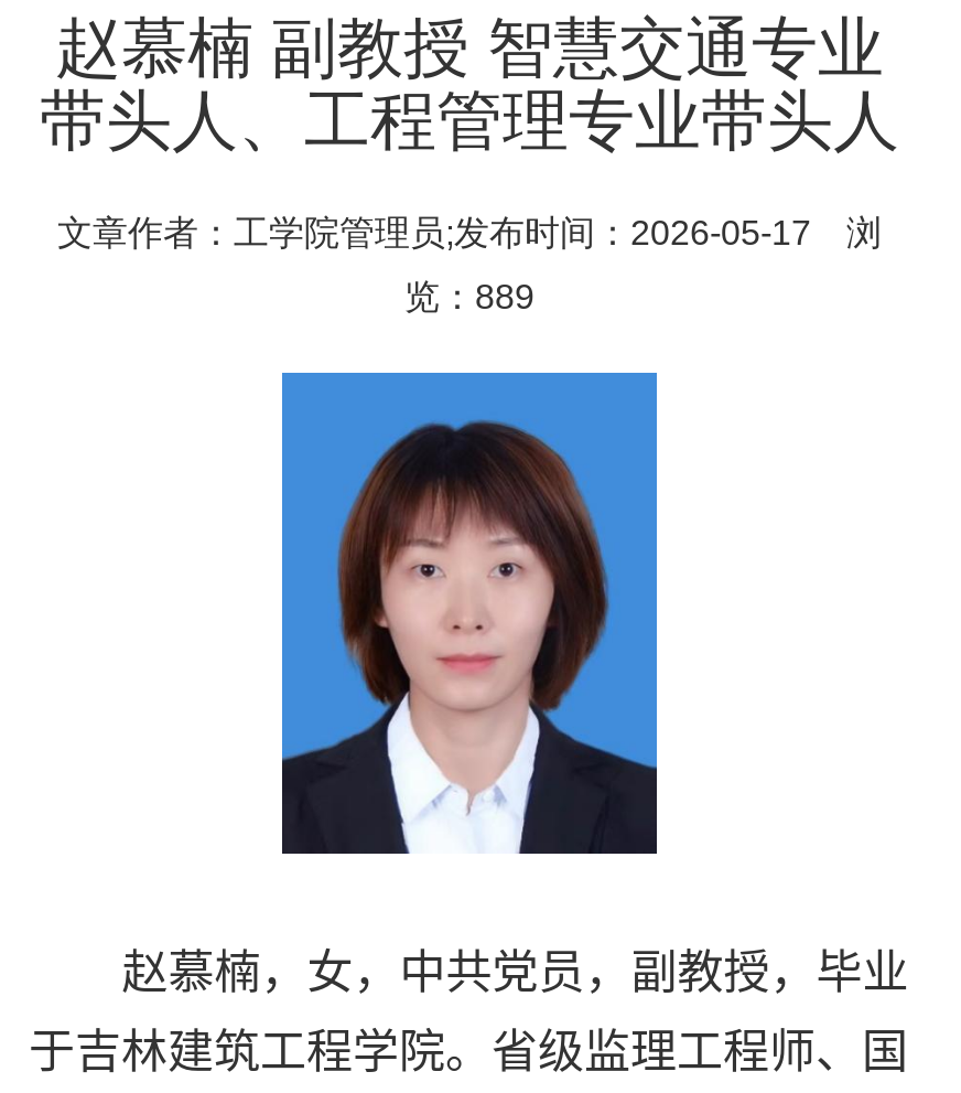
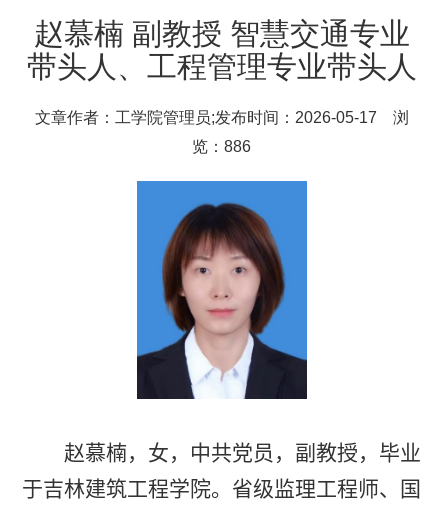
- 览：889
+ 览：886
